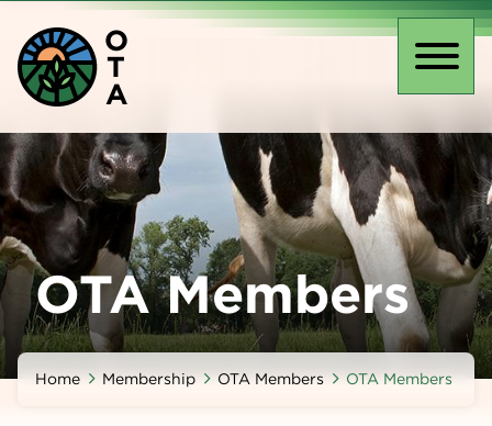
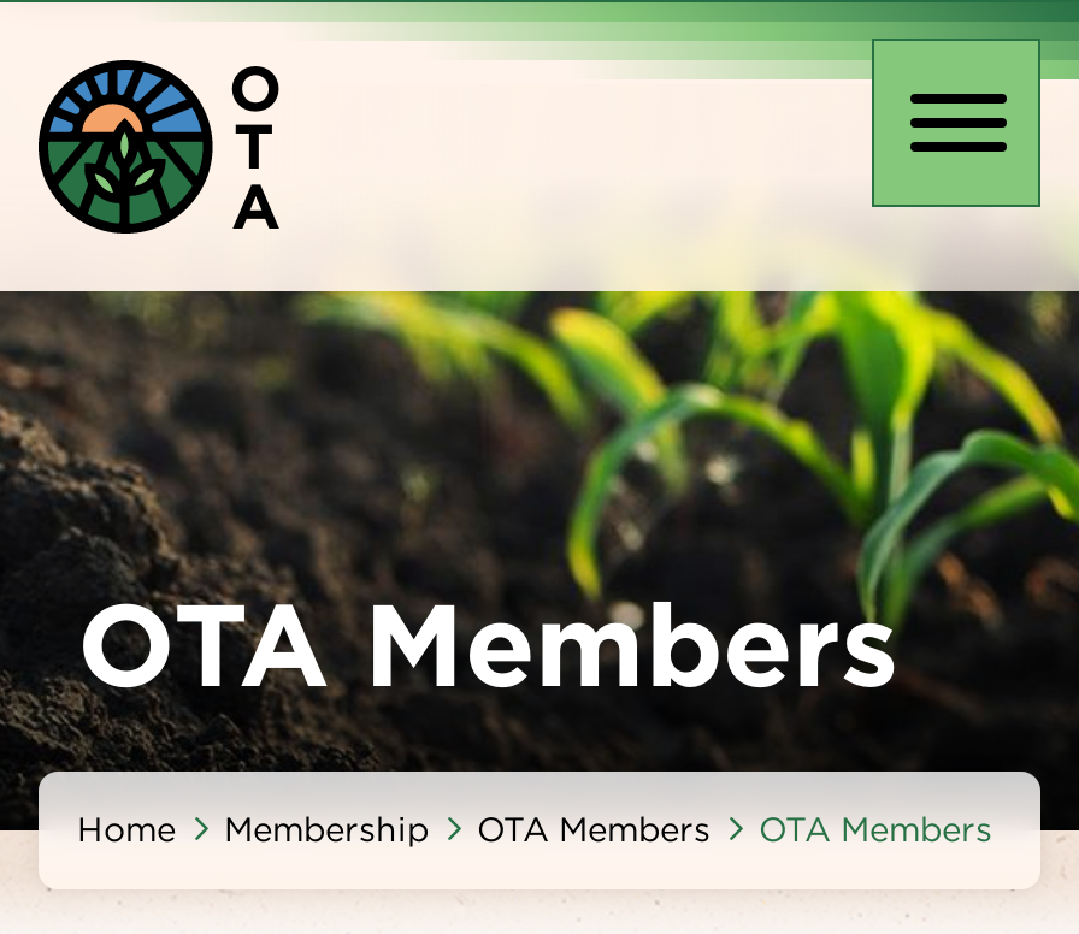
- [image]
+ [image]
